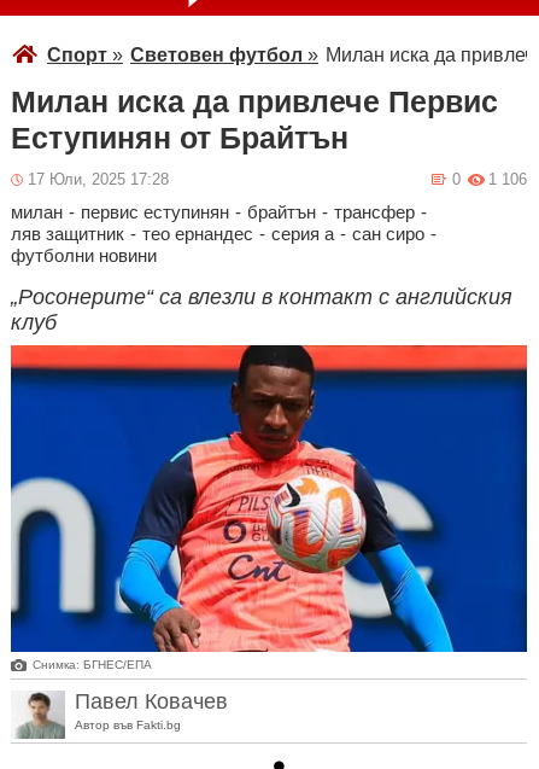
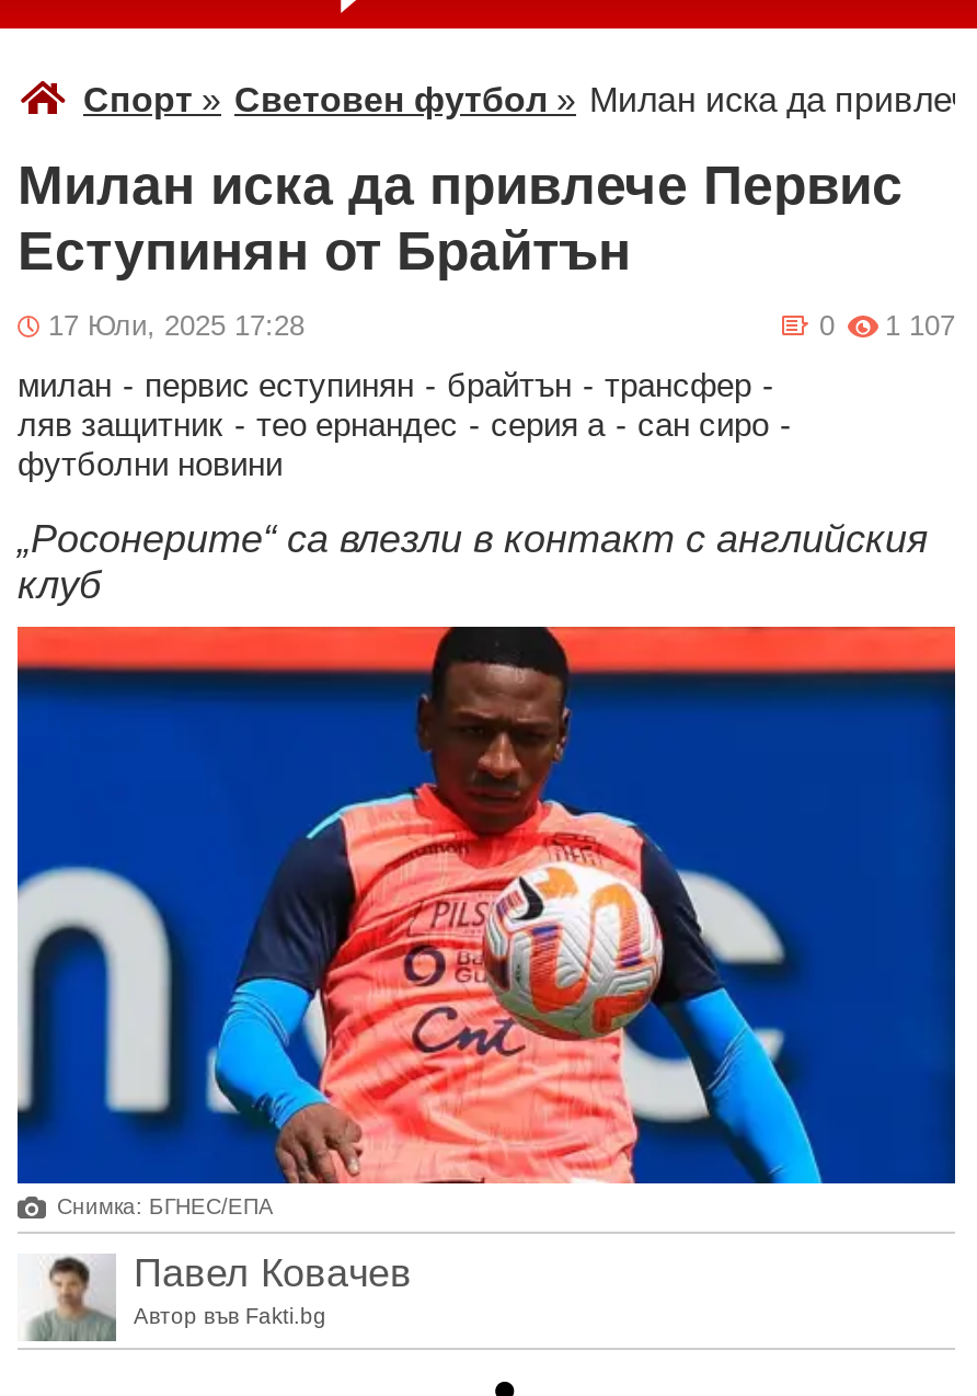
- 0 1 106
+ 0 1 107
